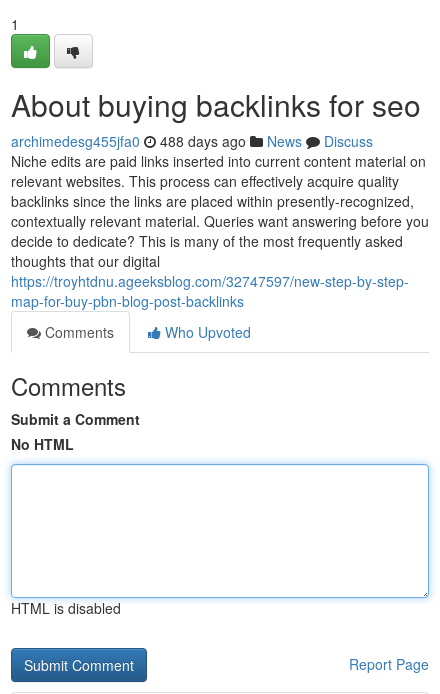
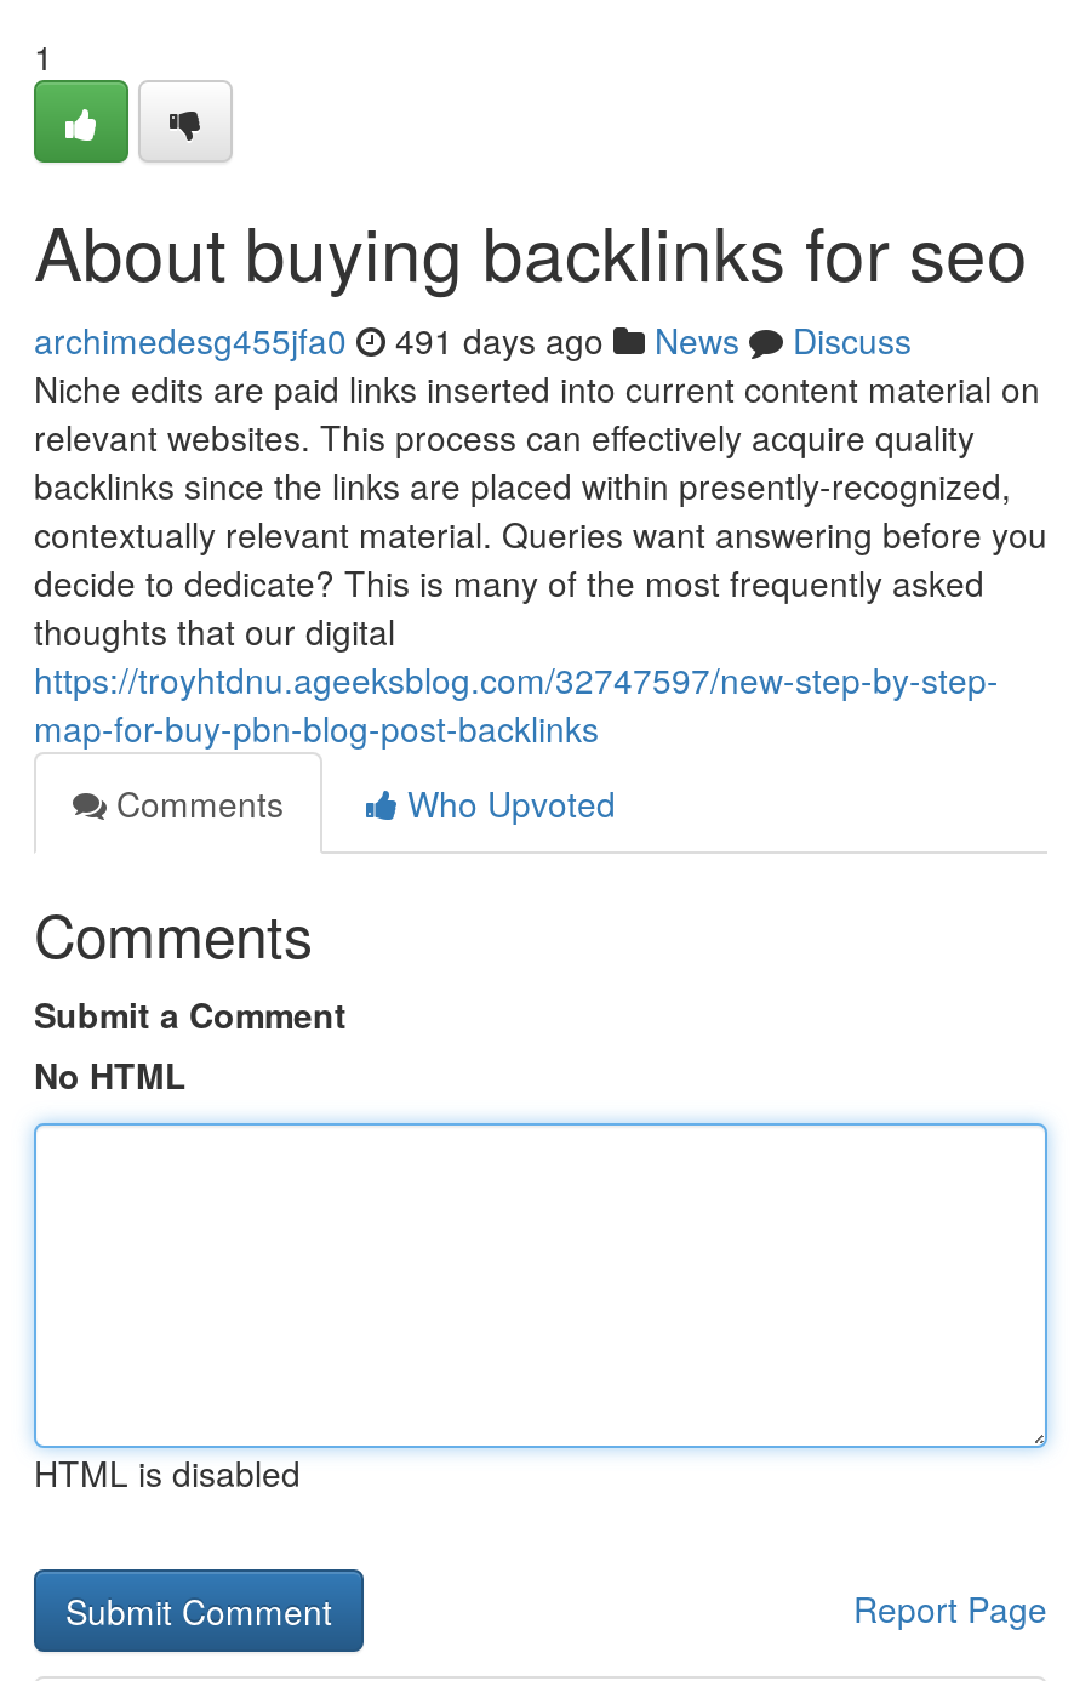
- archimedesg455jfa0 488 days ago News Discuss
+ archimedesg455jfa0 491 days ago News Discuss
